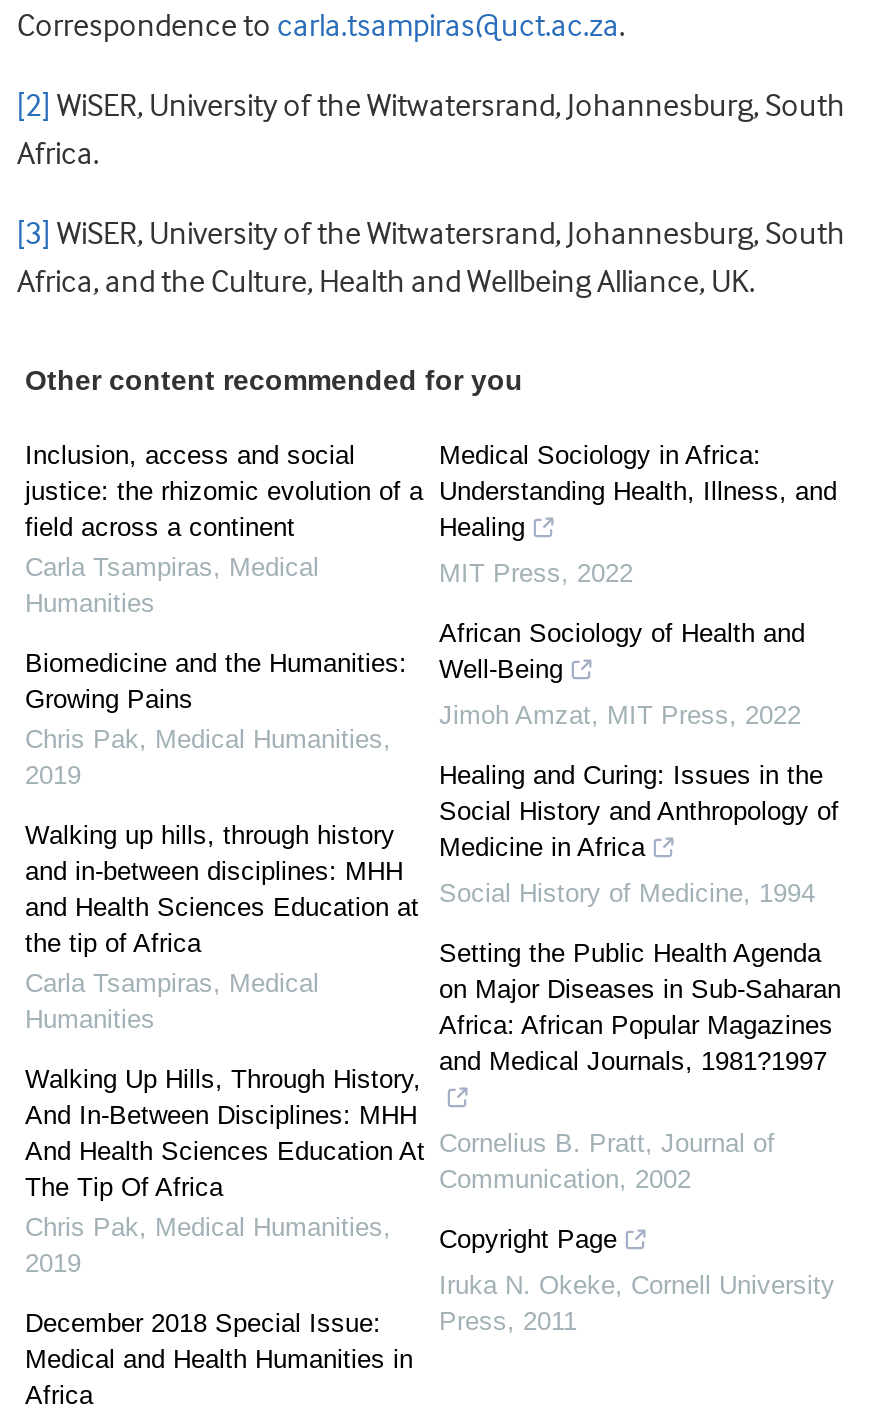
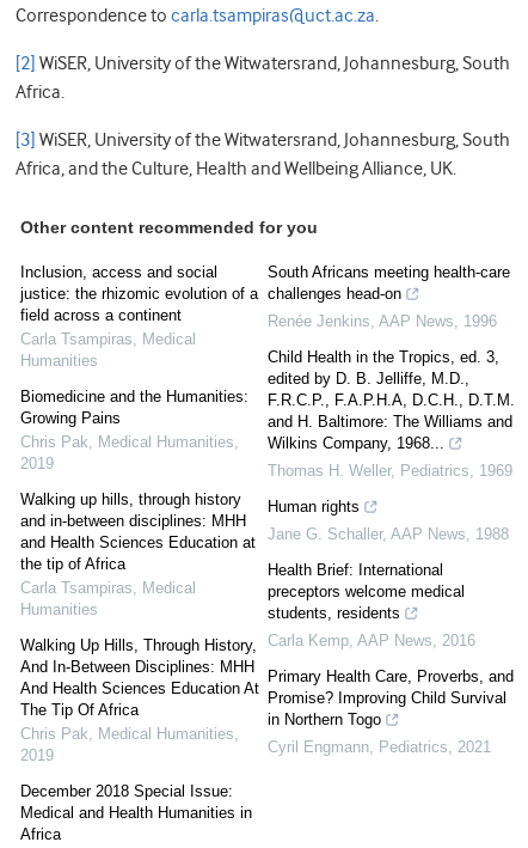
- Medical Sociology in Africa:
- Understanding Health, Illness, and
- Healing
+ South Africans meeting health-care
+ challenges head-on

- MIT Press, 2022
+ Renée Jenkins, AAP News, 1996

- African Sociology of Health and
- Well-Being
+ Child Health in the Tropics, ed. 3,
+ edited by D. B. Jelliffe, M.D.,
+ F.R.C.P., F.A.P.H.A, D.C.H., D.T.M.
+ and H. Baltimore: The Williams and
+ Wilkins Company, 1968...

- Jimoh Amzat, MIT Press, 2022
+ Thomas H. Weller, Pediatrics, 1969

- Healing and Curing: Issues in the
- Social History and Anthropology of
- Medicine in Africa
+ Human rights

- Social History of Medicine, 1994
+ Jane G. Schaller, AAP News, 1988

- Setting the Public Health Agenda
- on Major Diseases in Sub-Saharan
- Africa: African Popular Magazines
- and Medical Journals, 1981?1997
+ Health Brief: International
+ preceptors welcome medical
+ students, residents

- Cornelius B. Pratt, Journal of
- Communication, 2002
+ Carla Kemp, AAP News, 2016

- Copyright Page
+ Primary Health Care, Proverbs, and
+ Promise? Improving Child Survival
+ in Northern Togo

- Iruka N. Okeke, Cornell University
- Press, 2011
+ Cyril Engmann, Pediatrics, 2021
